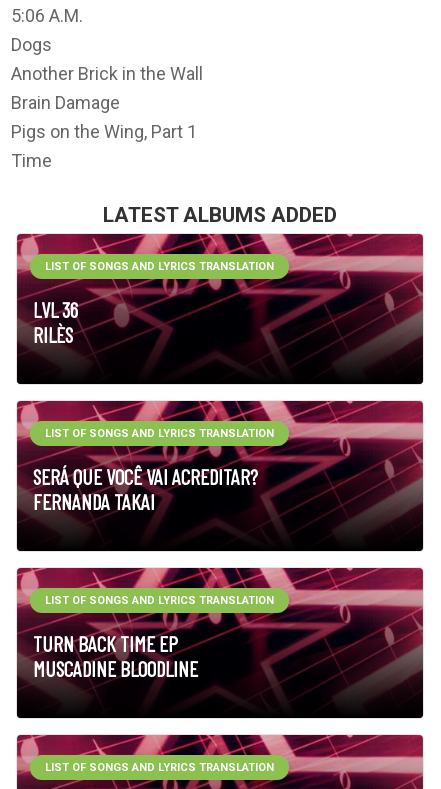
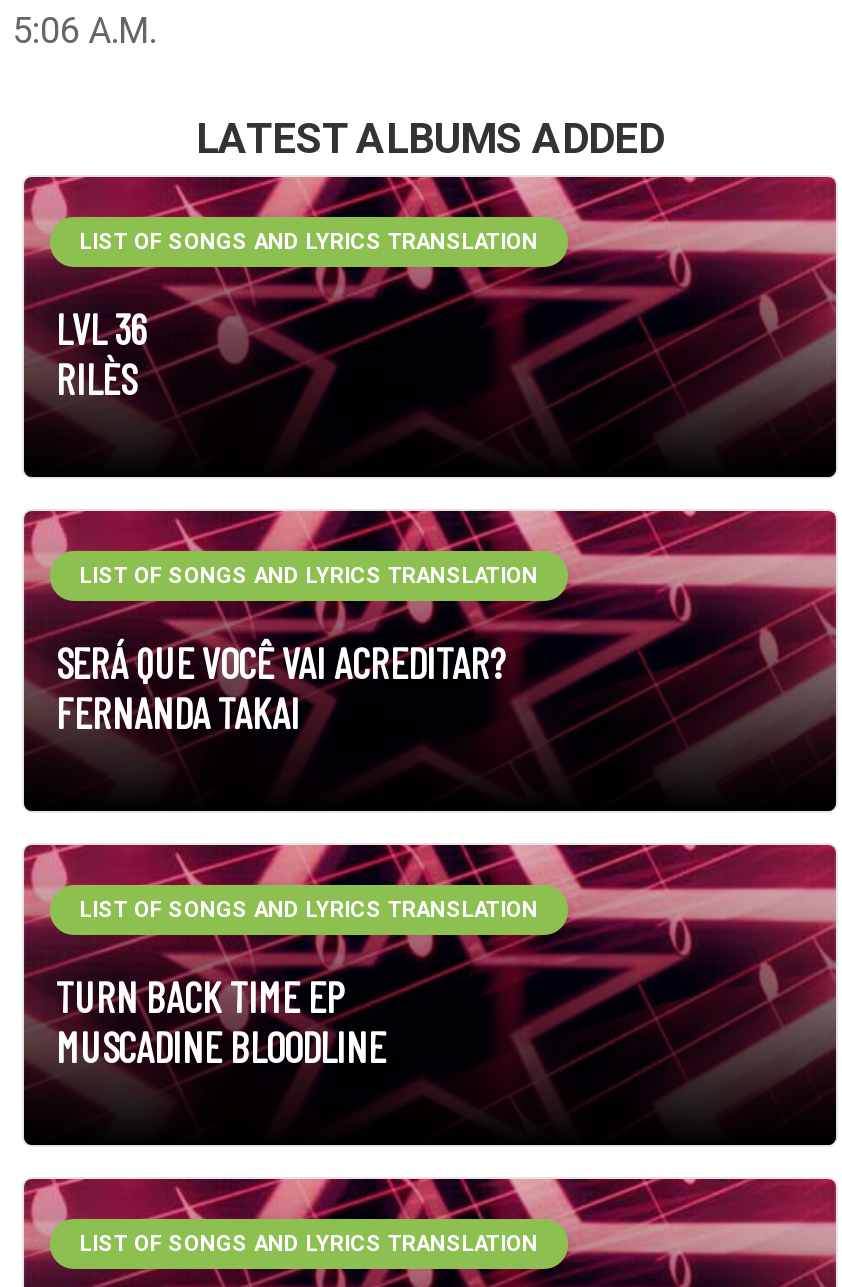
- Dogs
- Another Brick in the Wall
- Brain Damage
- Pigs on the Wing, Part 1
- Time
